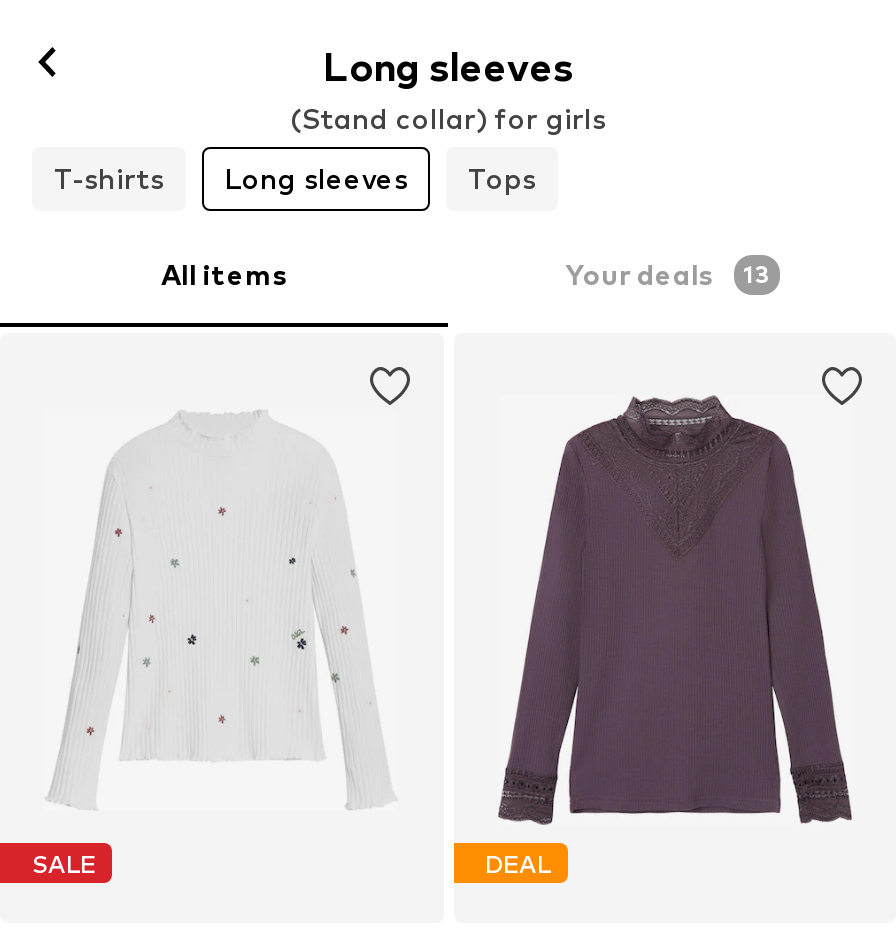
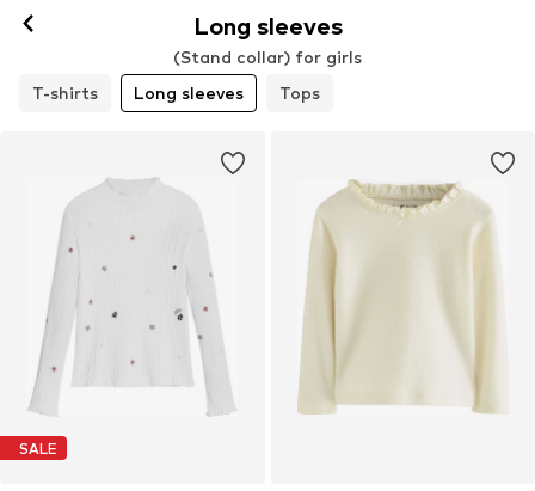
- All items
- Your deals
- 13

- [image]
+ [image]

- DEAL
